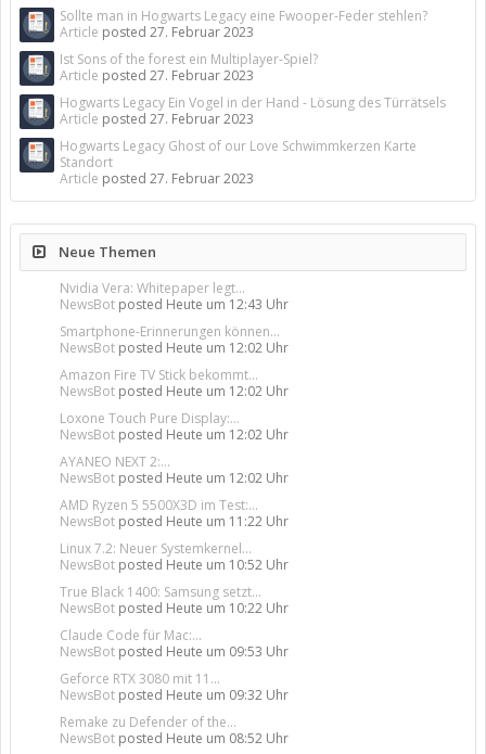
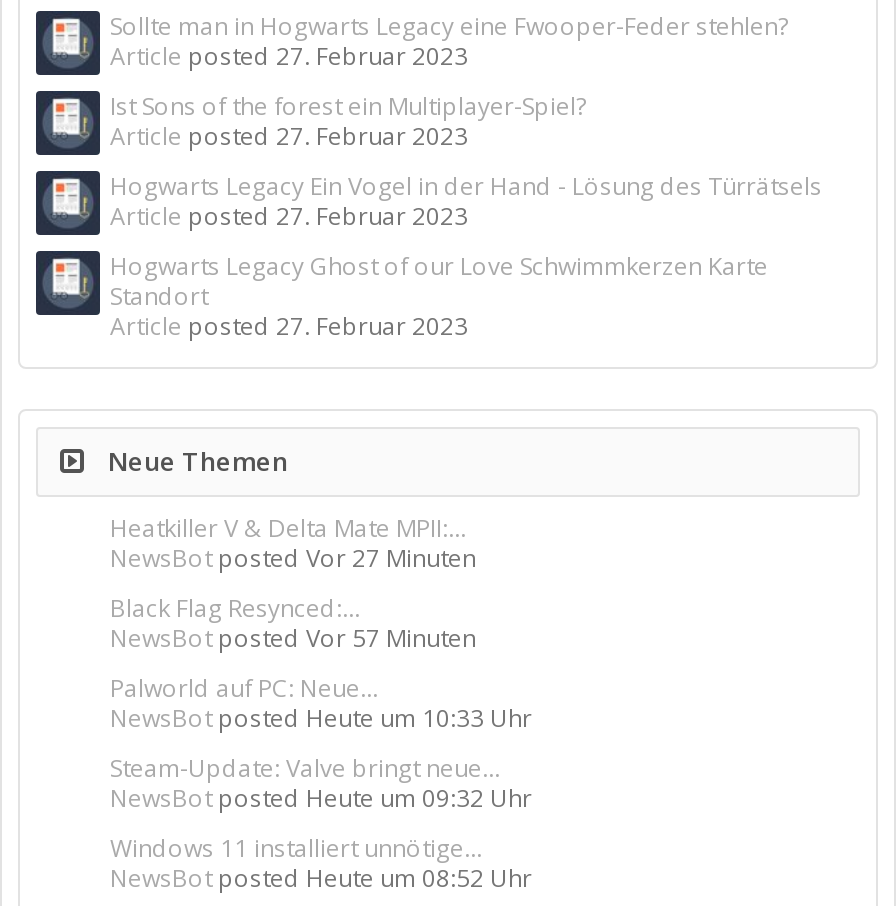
- Nvidia Vera: Whitepaper legt...
- NewsBot posted Heute um 12:43 Uhr
- Smartphone-Erinnerungen können...
- NewsBot posted Heute um 12:02 Uhr
- Amazon Fire TV Stick bekommt...
- NewsBot posted Heute um 12:02 Uhr
- Loxone Touch Pure Display:...
- NewsBot posted Heute um 12:02 Uhr
- AYANEO NEXT 2:...
- NewsBot posted Heute um 12:02 Uhr
- AMD Ryzen 5 5500X3D im Test:...
- NewsBot posted Heute um 11:22 Uhr
- Linux 7.2: Neuer Systemkernel...
- NewsBot posted Heute um 10:52 Uhr
- True Black 1400: Samsung setzt...
- NewsBot posted Heute um 10:22 Uhr
- Claude Code für Mac:...
- NewsBot posted Heute um 09:53 Uhr
- Geforce RTX 3080 mit 11...
+ Heatkiller V & Delta Mate MPII:...
+ NewsBot posted Vor 27 Minuten
+ Black Flag Resynced:...
+ NewsBotposted Vor 57 Minuten
+ Palworld auf PC: Neue...
+ NewsBot posted Heute um 10:33 Uhr
+ Steam-Update: Valve bringt neue...

- Remake zu Defender of the...
+ Windows 11 installiert unnötige...
